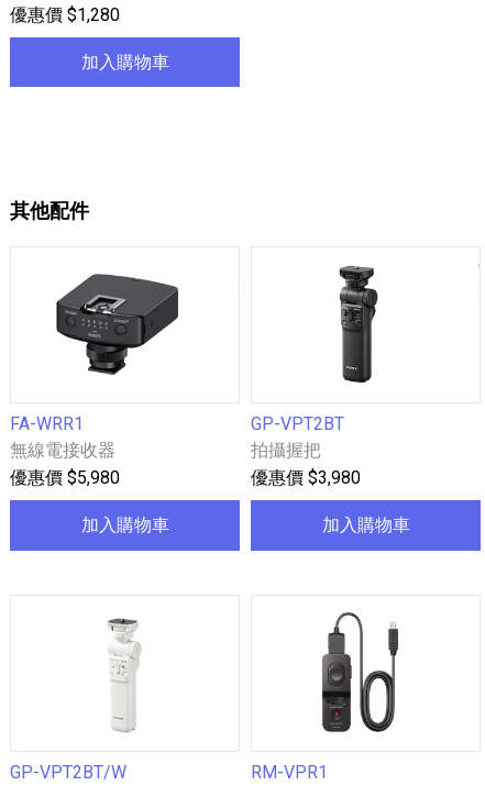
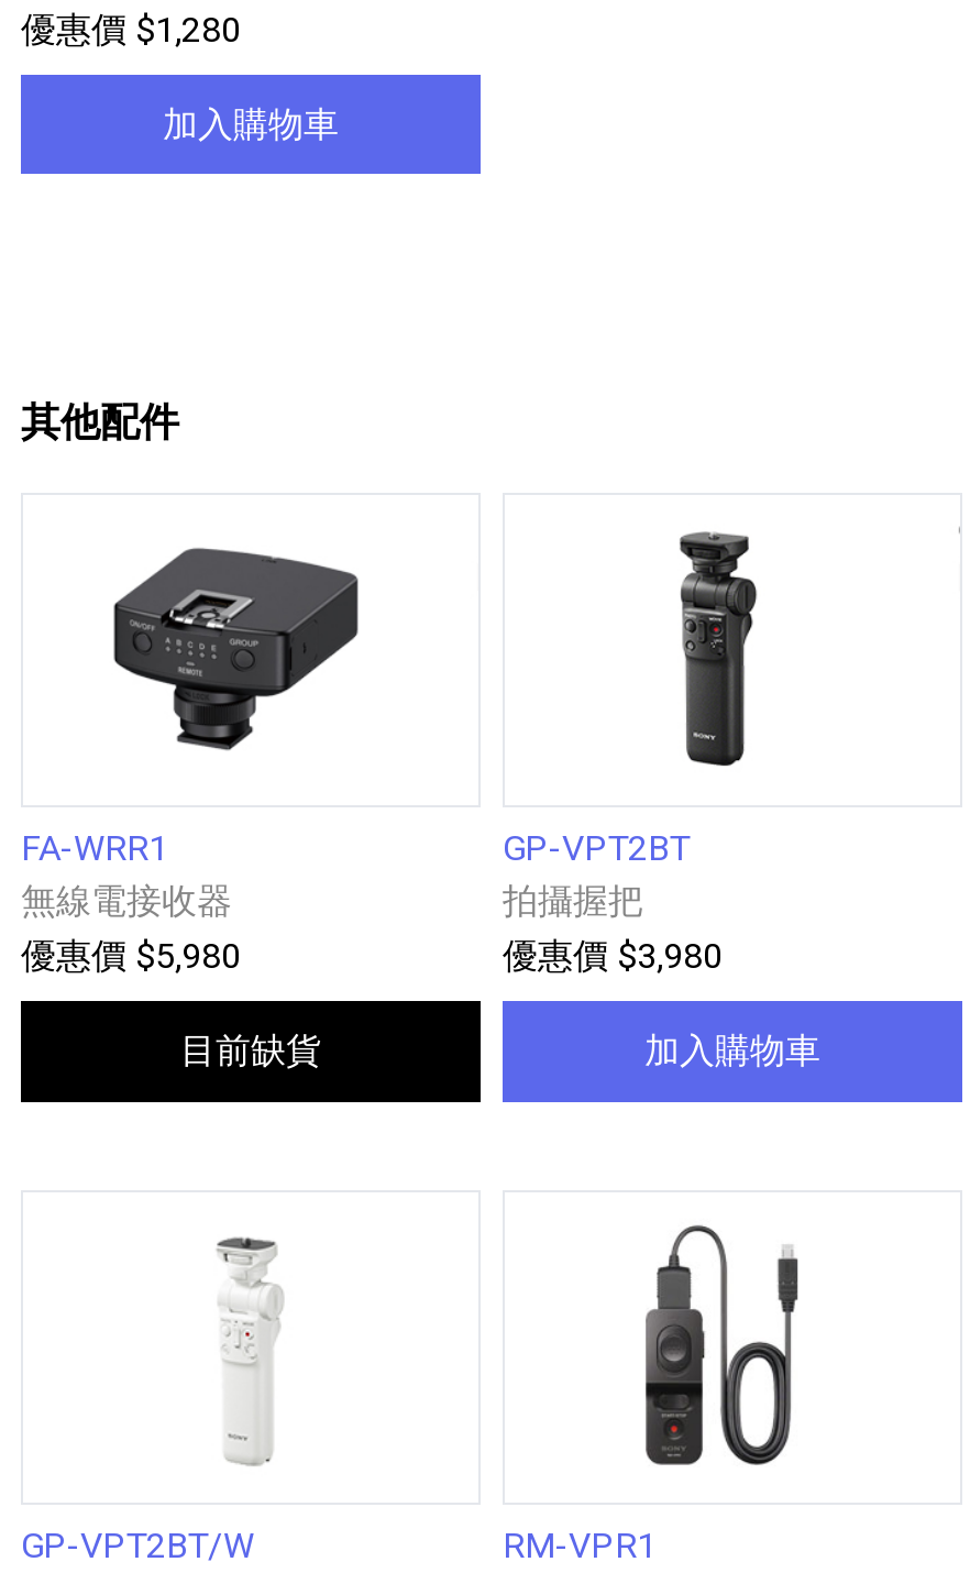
- 加入購物車
+ 目前缺貨
